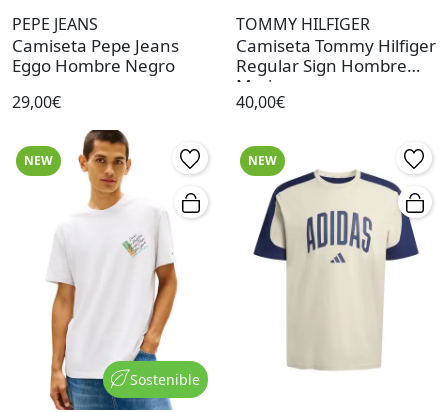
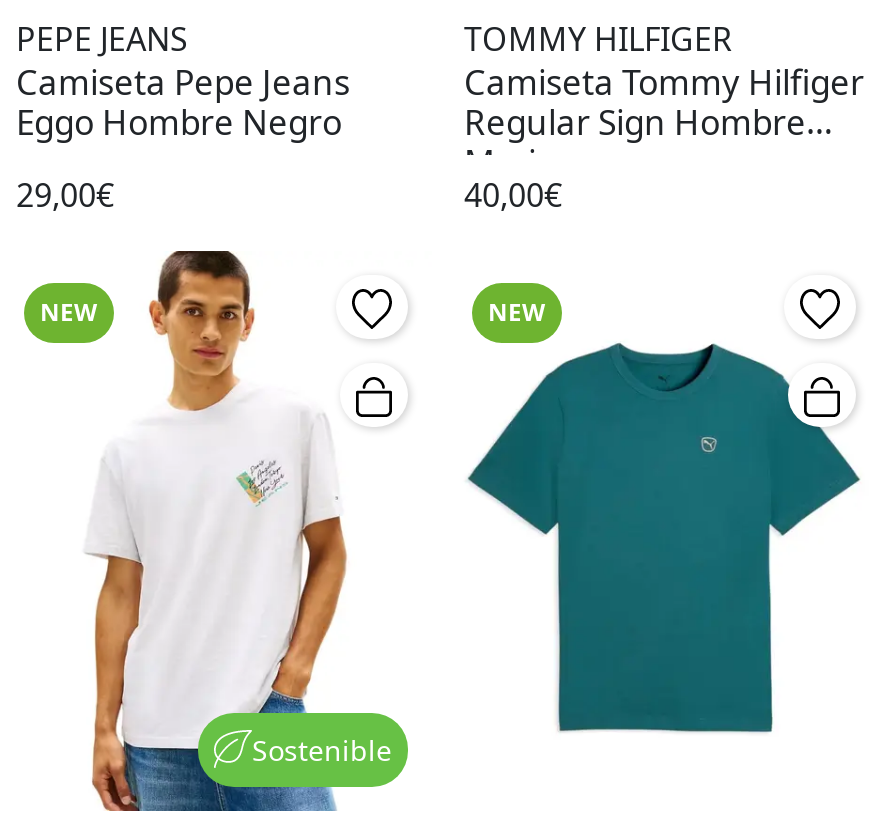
- [image]
+ [image]
